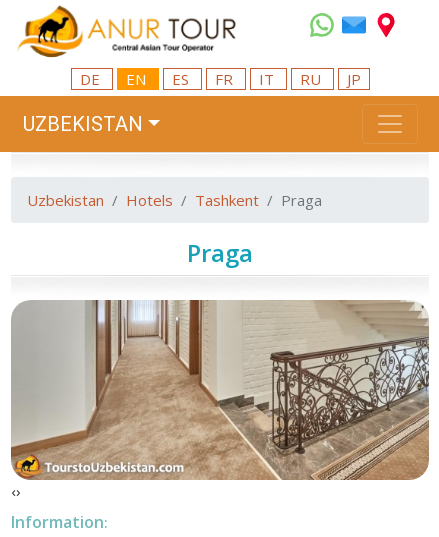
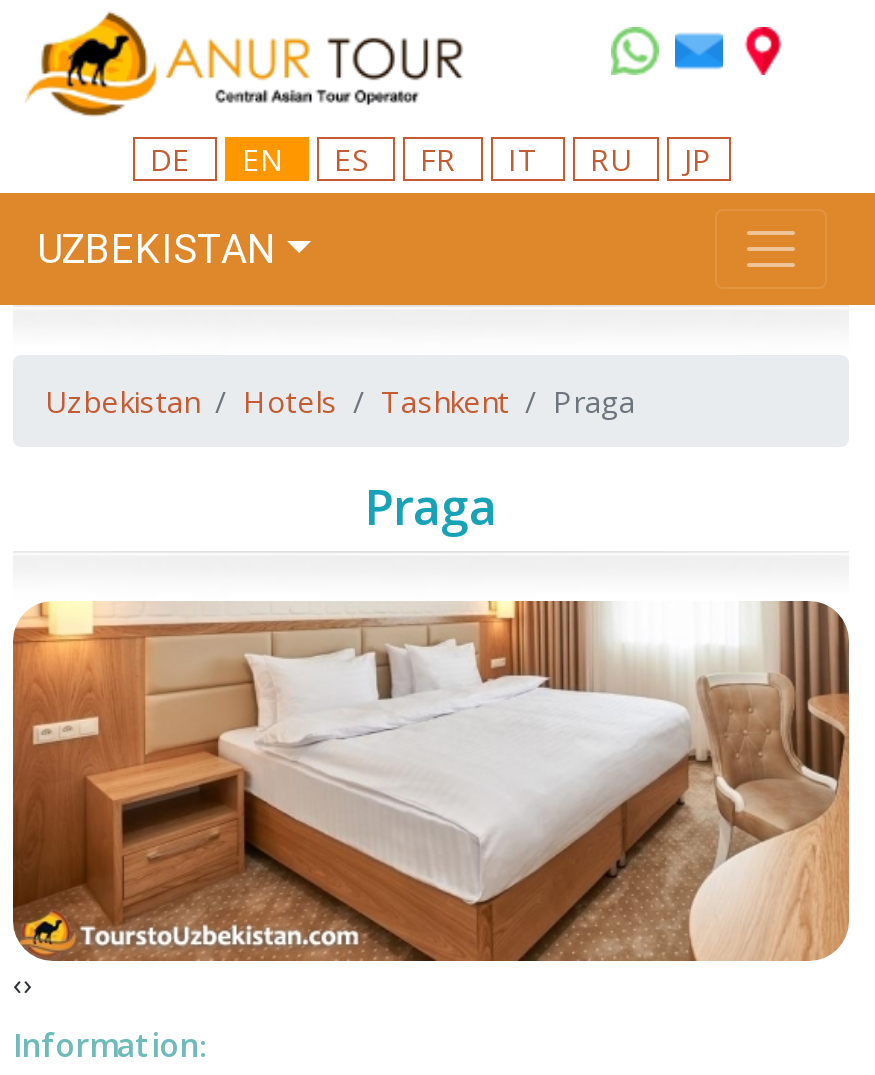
- [image]
+ [image]
